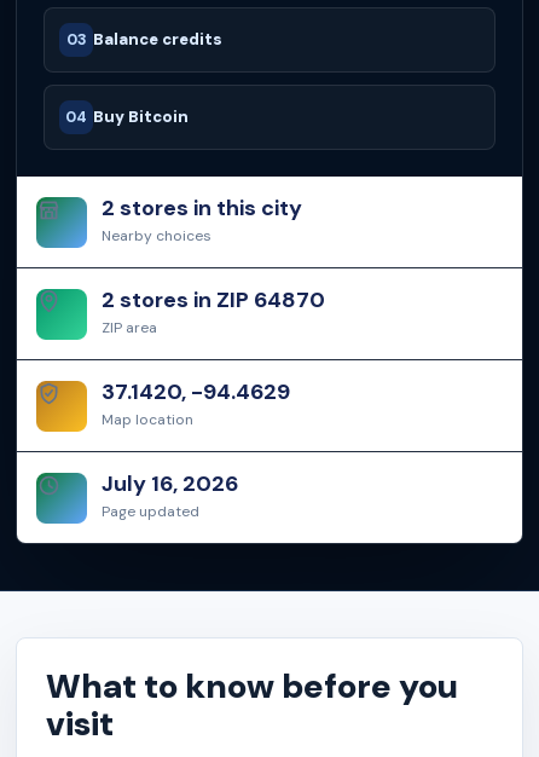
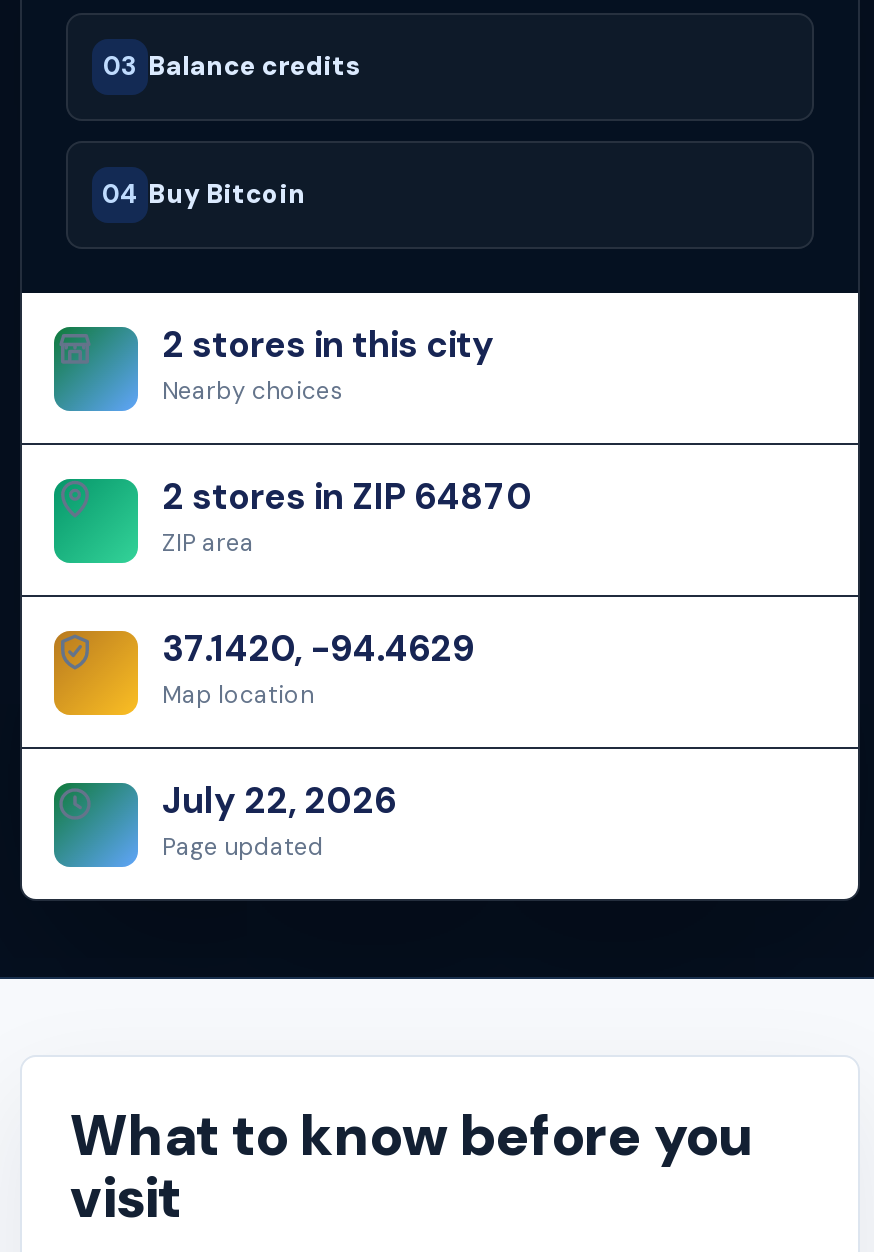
- July 16, 2026
+ July 22, 2026
